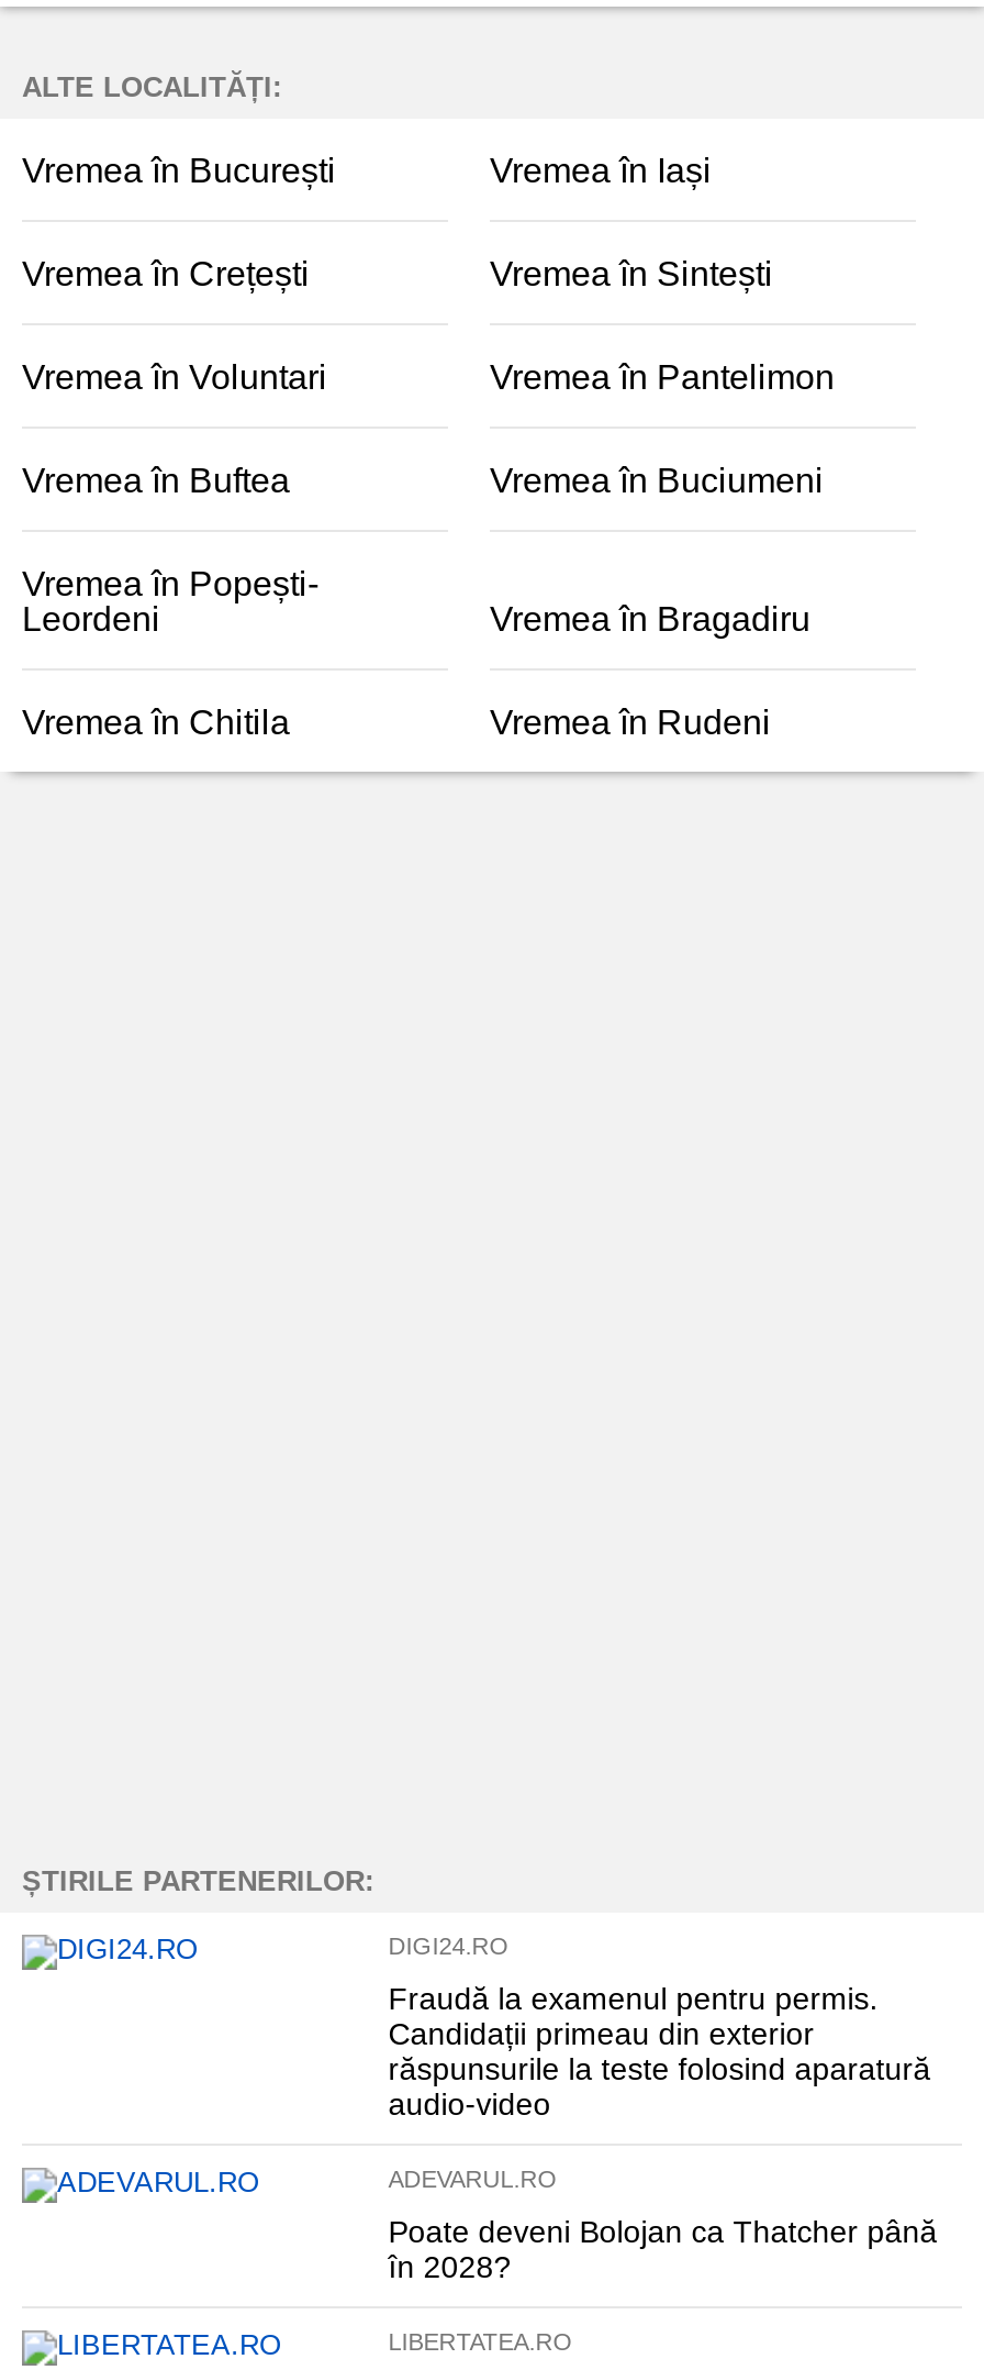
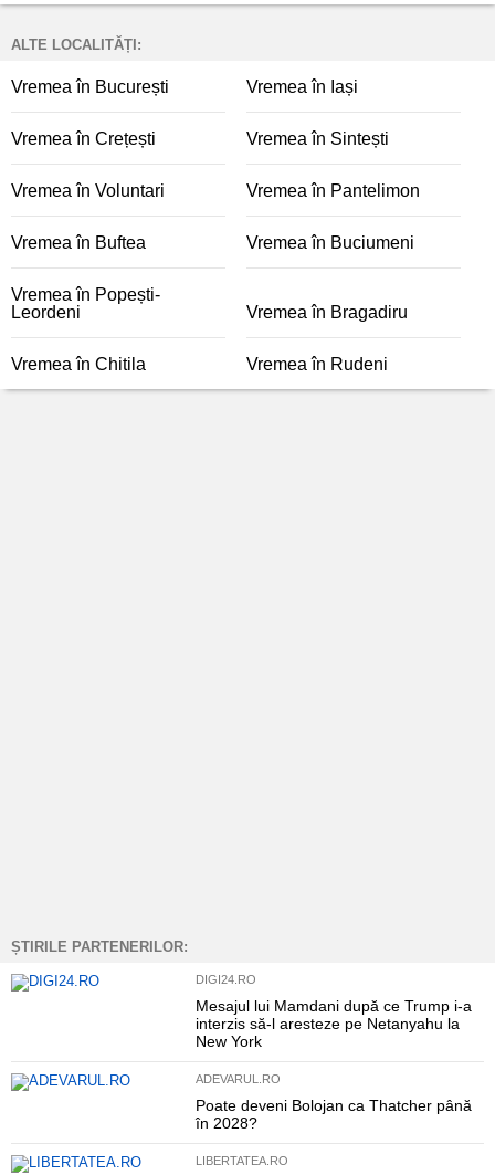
- Fraudă la examenul pentru permis.
- Candidații primeau din exterior
- răspunsurile la teste folosind aparatură
- audio-video
+ Mesajul lui Mamdani după ce Trump i-a
+ interzis să-l aresteze pe Netanyahu la
+ New York
